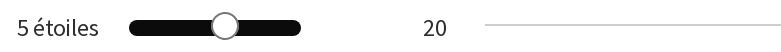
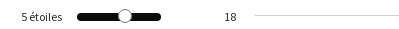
- 20
+ 18
